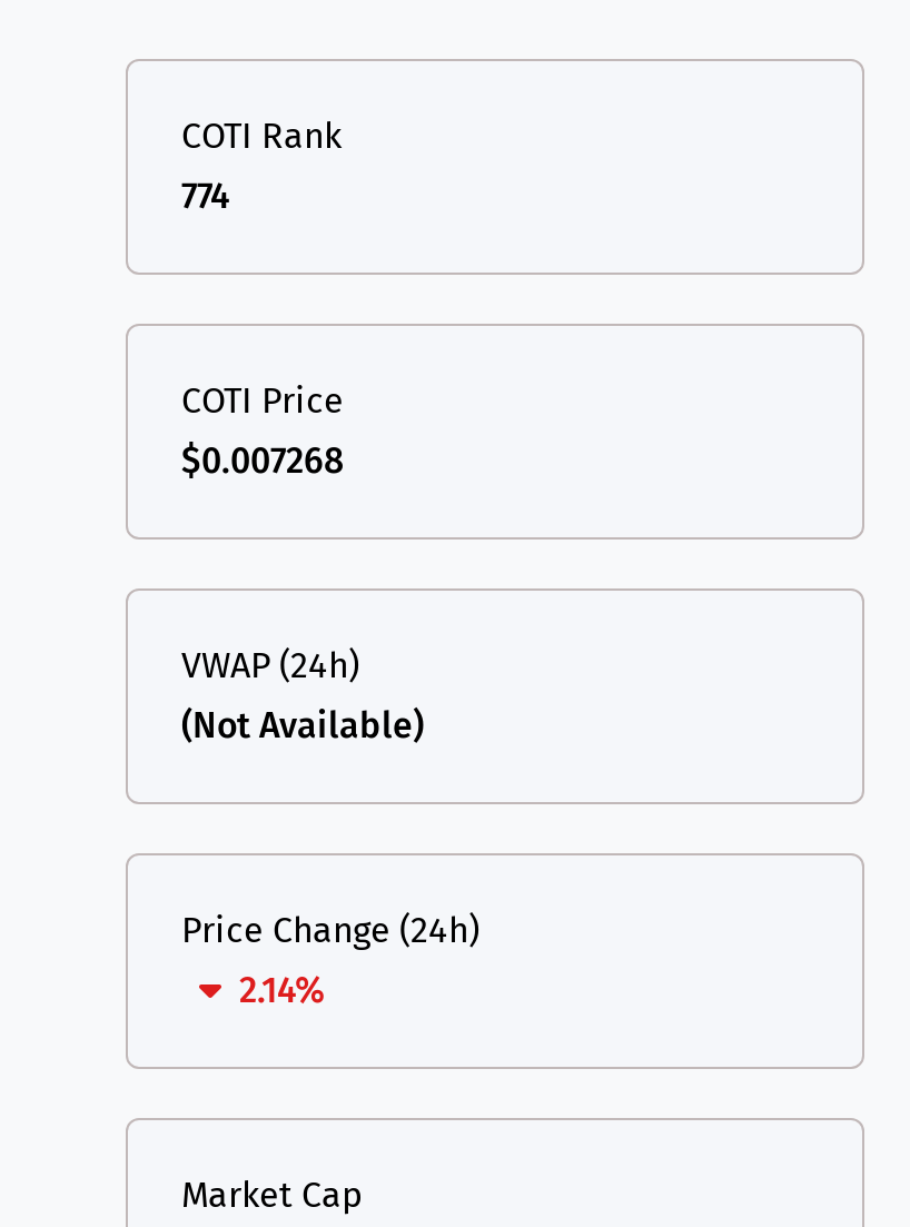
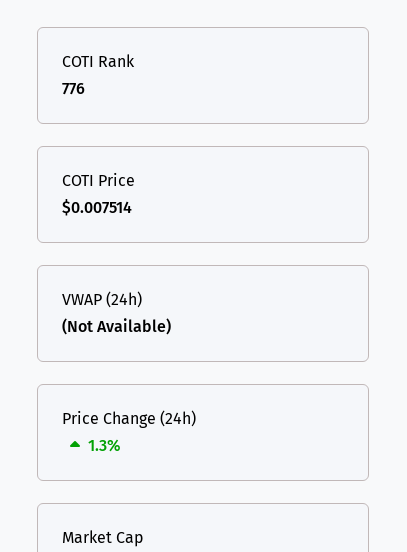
- 774
+ 776

- $0.007268
+ $0.007514

- 2.14%
+ 1.3%
